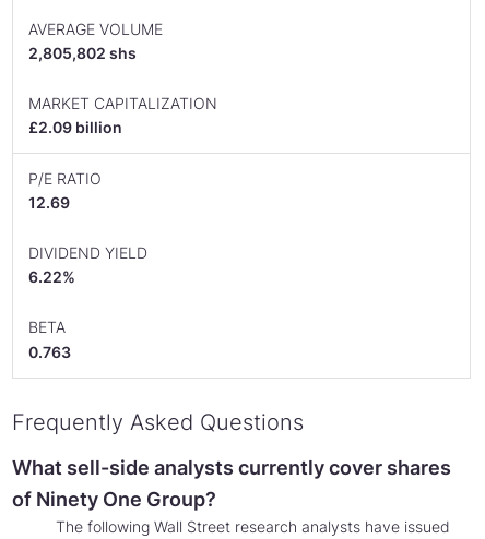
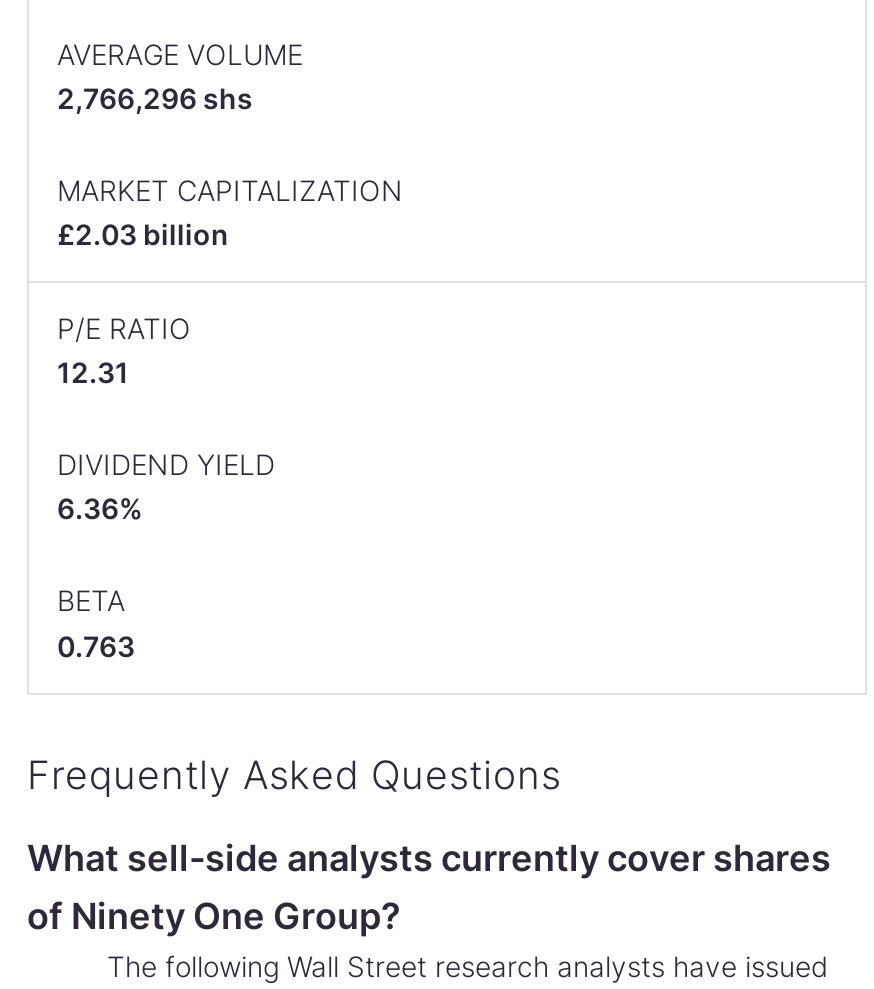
- 2,805,802 shs
+ 2,766,296 shs

- £2.09 billion
+ £2.03 billion

- 12.69
+ 12.31

- 6.22%
+ 6.36%
